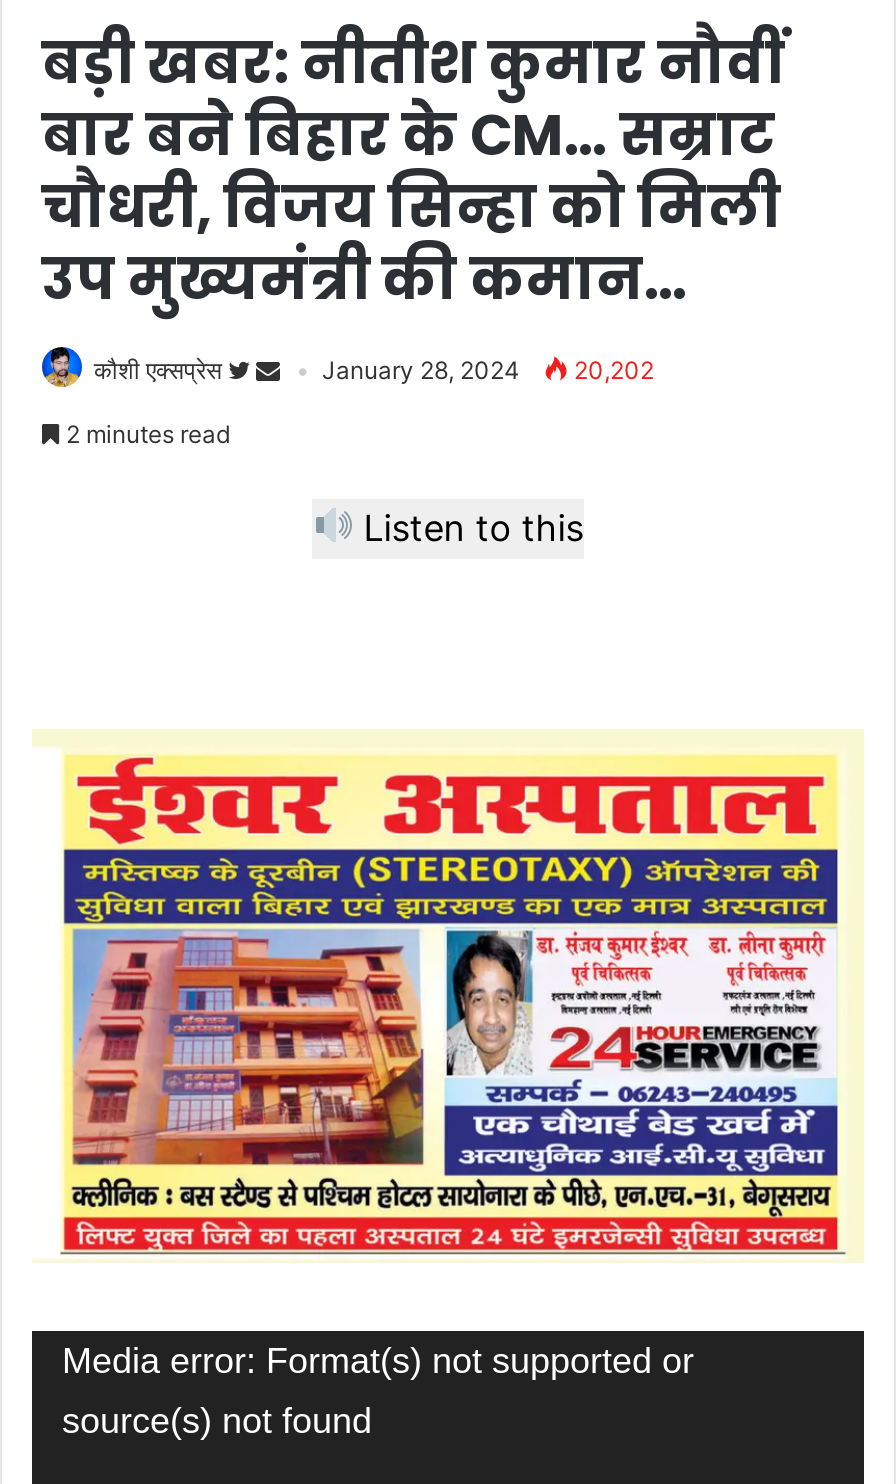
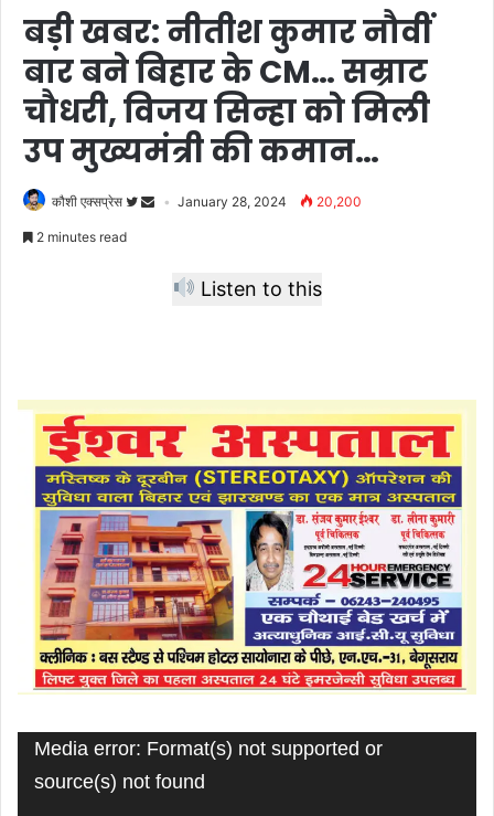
- January 28, 2024 20,202
+ January 28, 2024 20,200
